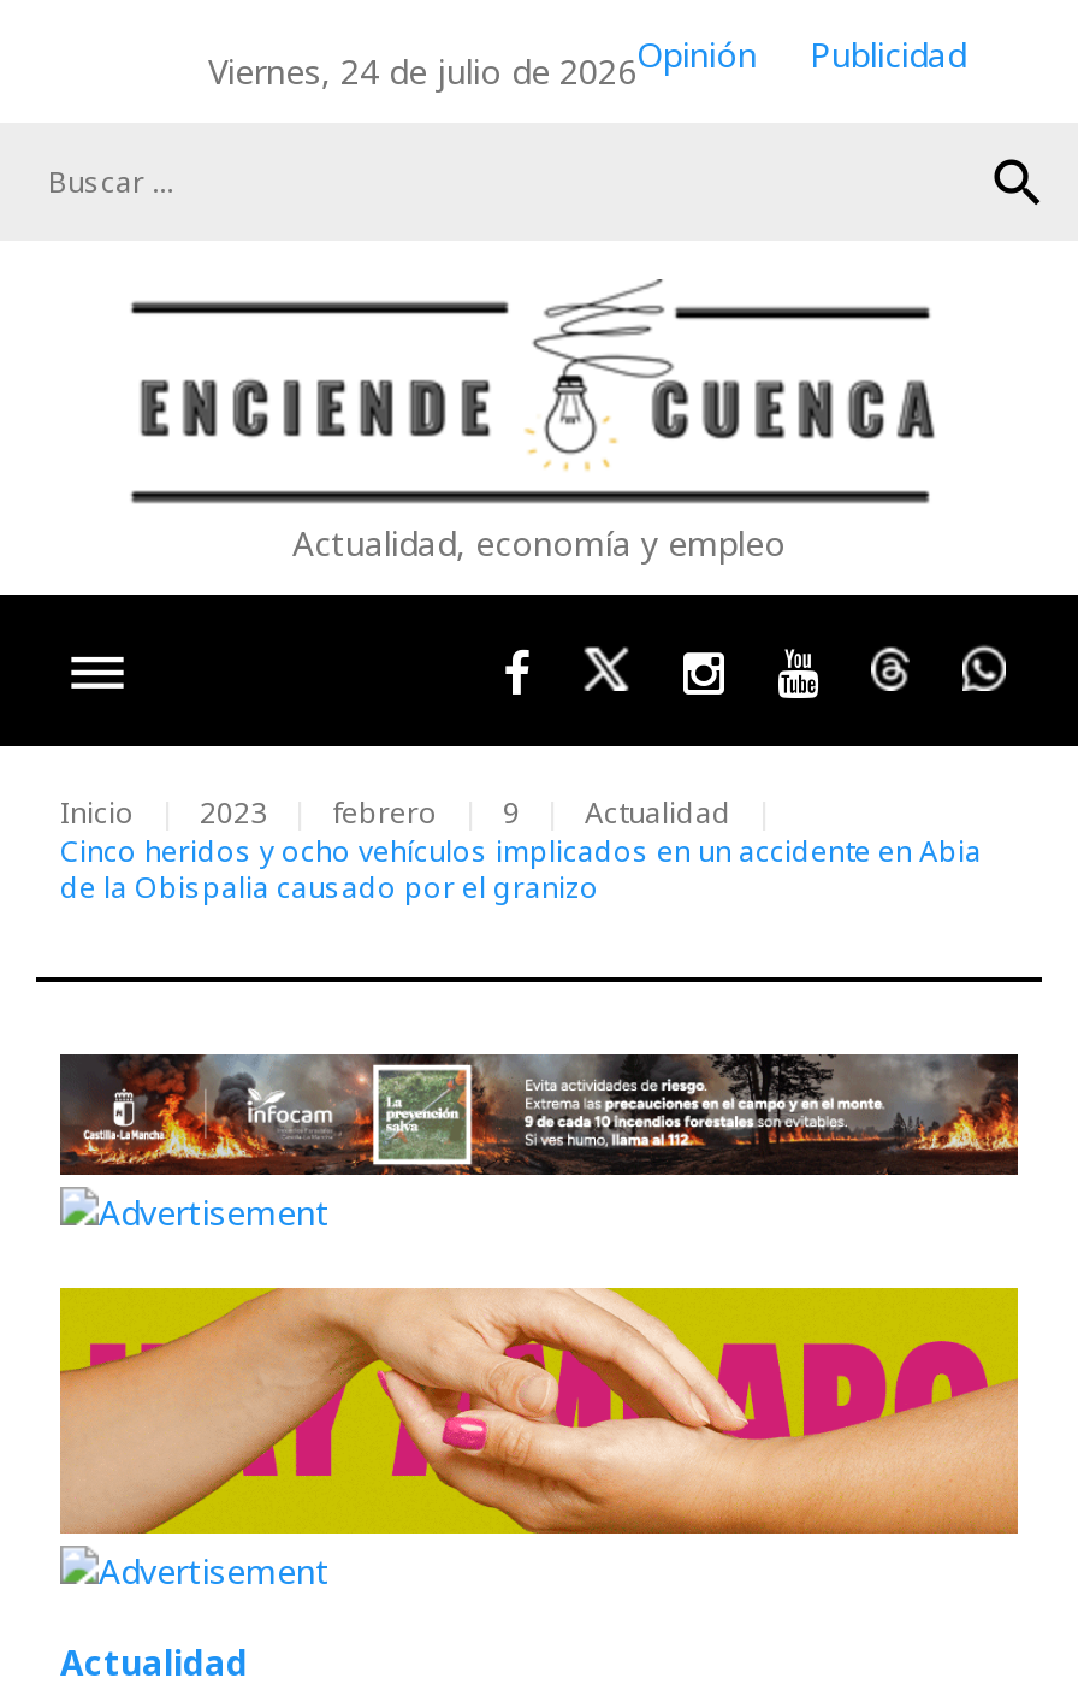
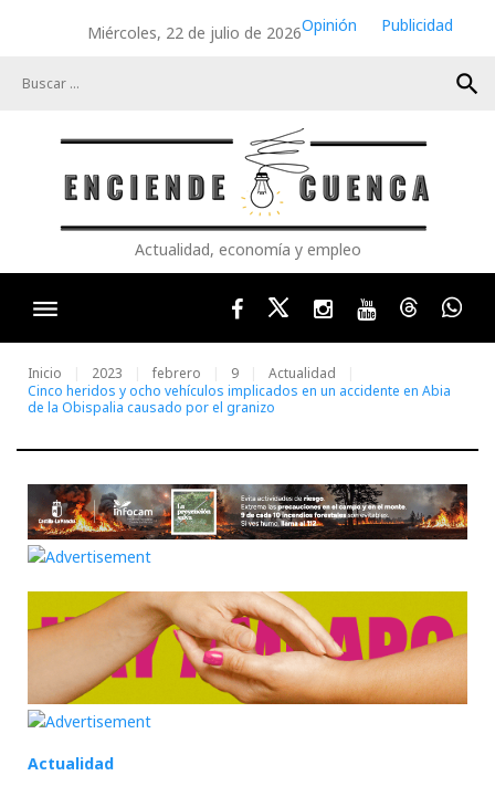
- Viernes, 24 de julio de 2026Opinión
+ Miércoles, 22 de julio de 2026Opinión
